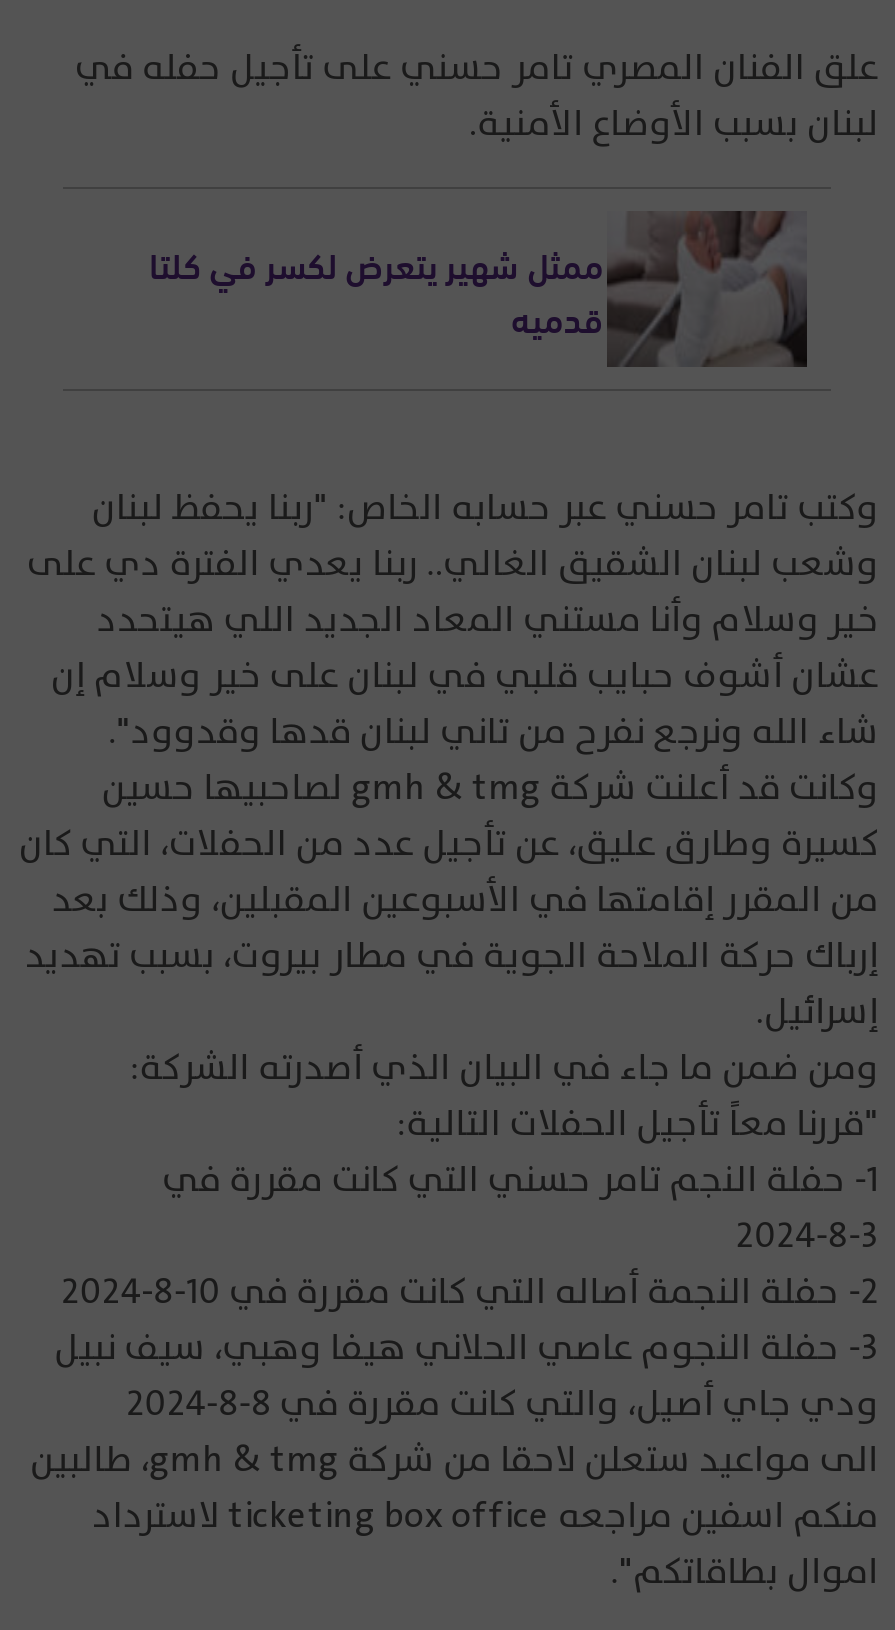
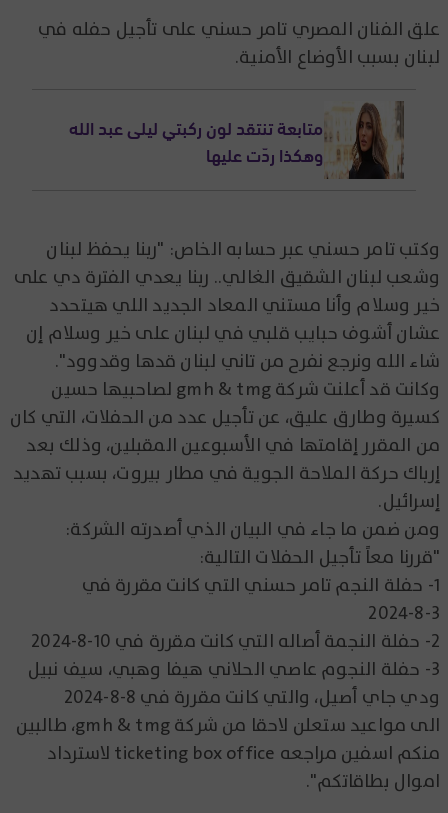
- [image]
- ممثل شهير يتعرض لكسر في كلتا
- قدميه
+ [image]
+ متابعة تنتقد لون ركبتي ليلى عبد الله
+ وهكذا ردّت عليها
